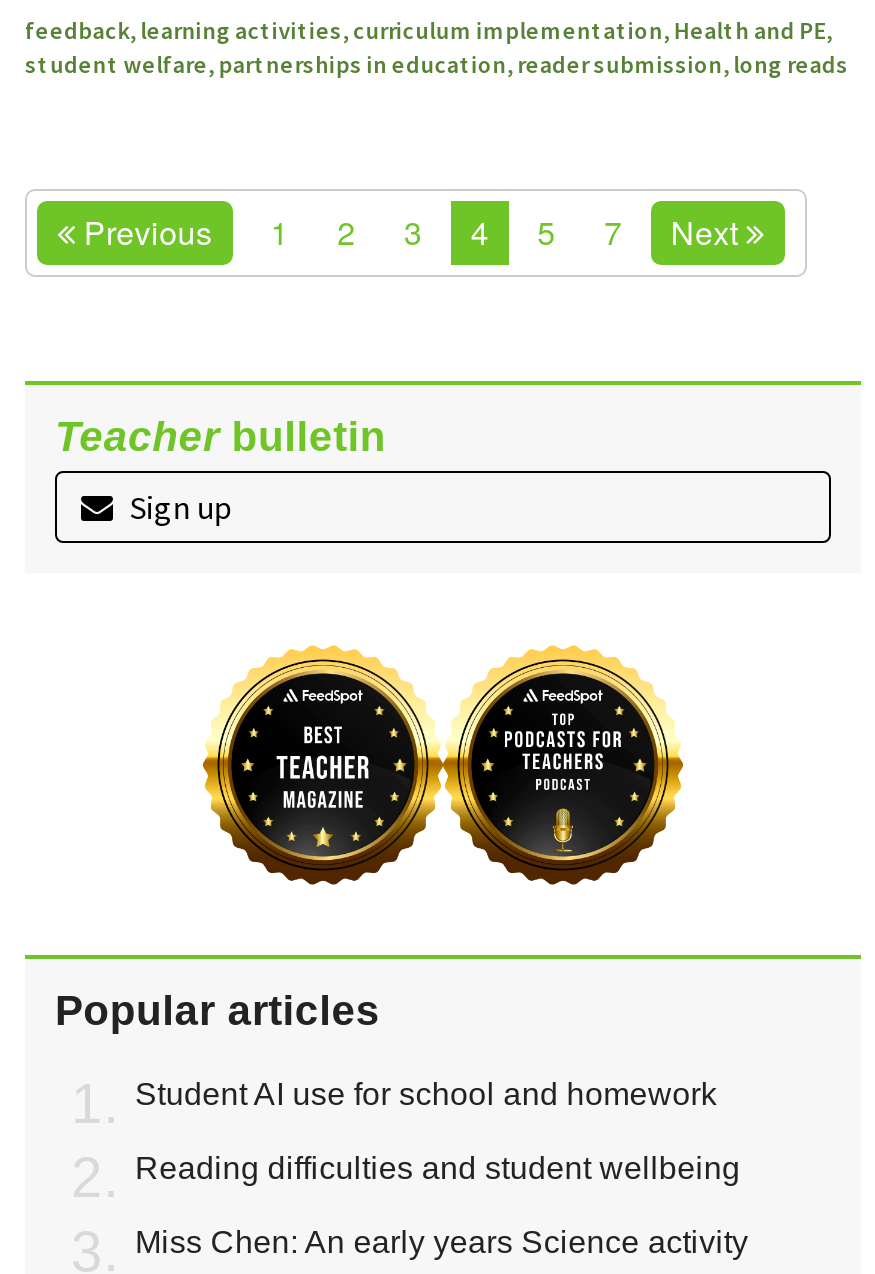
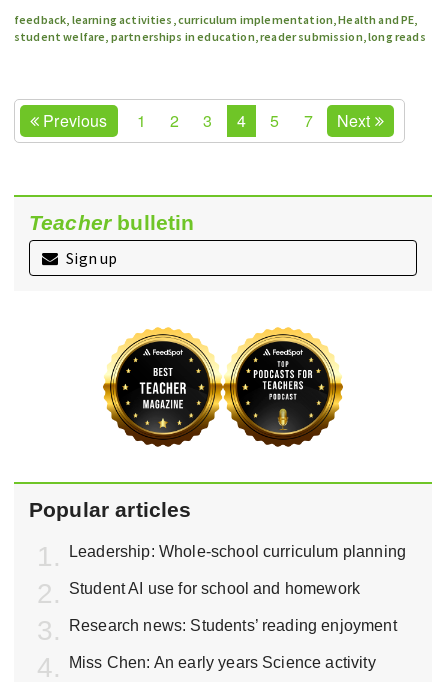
+ Leadership: Whole-school curriculum planning

- Reading difficulties and student wellbeing
+ Research news: Students’ reading enjoyment
